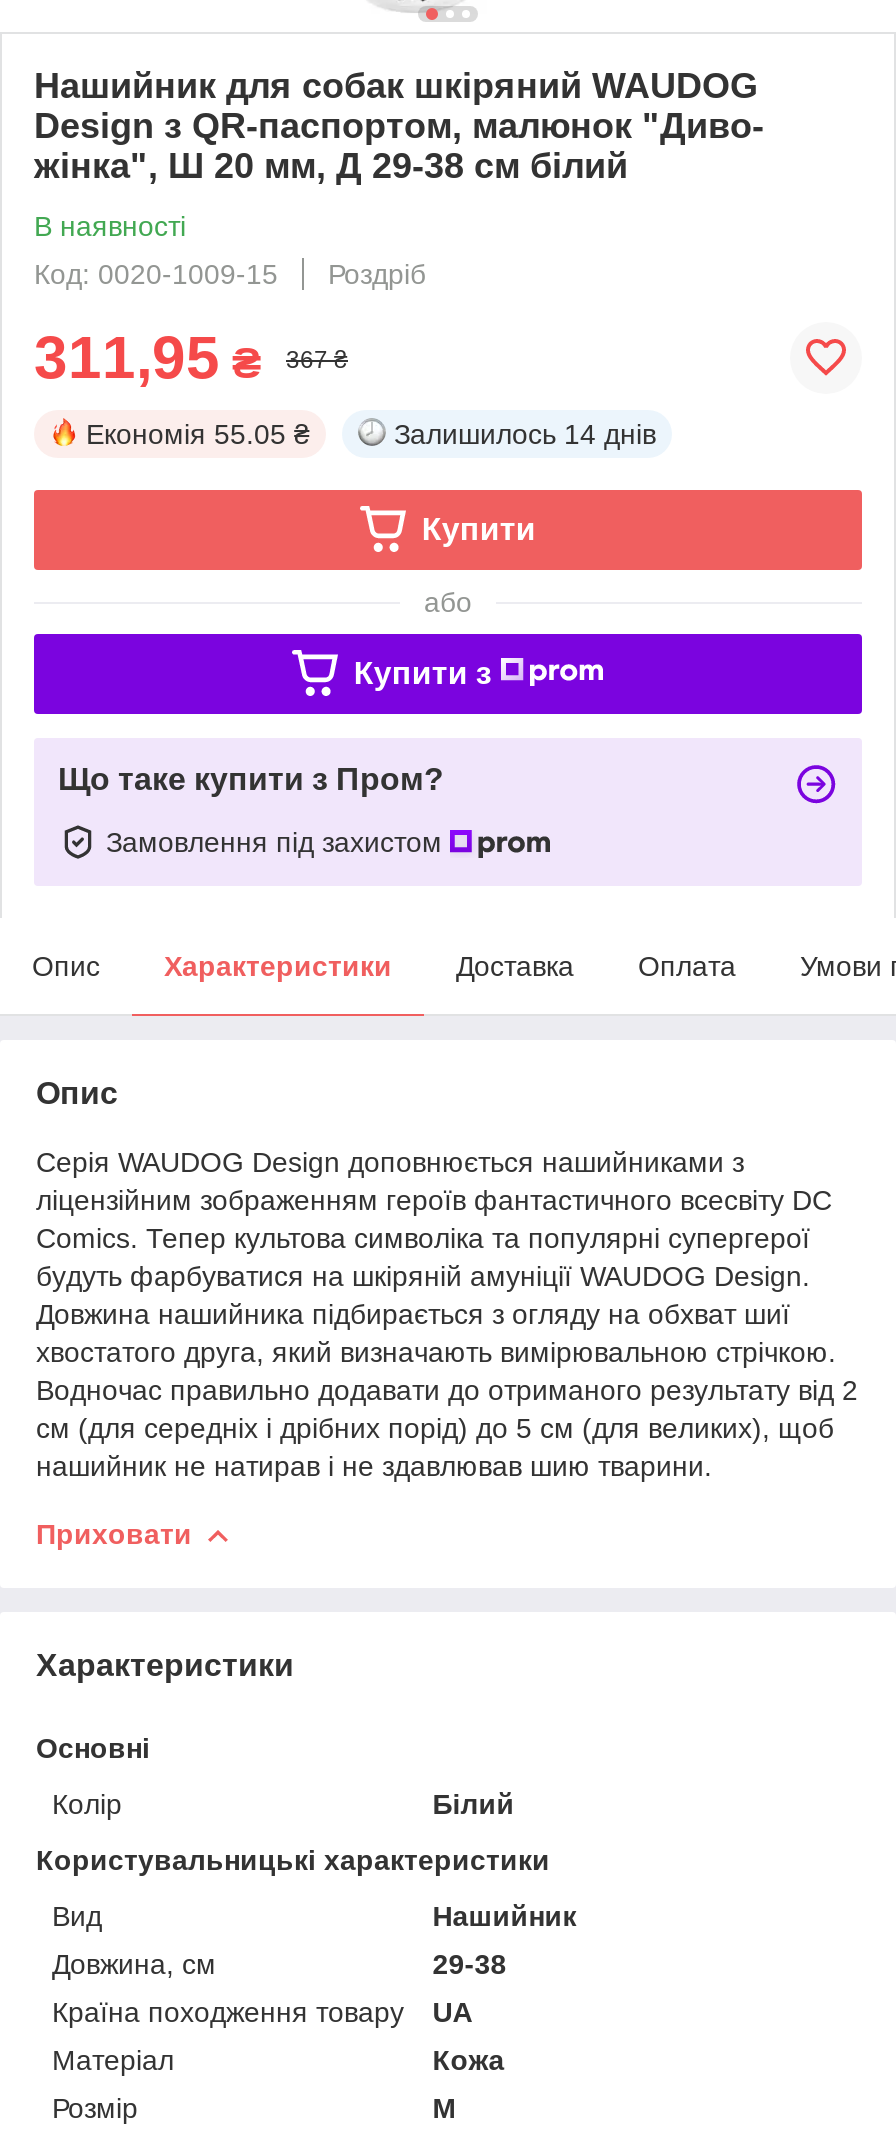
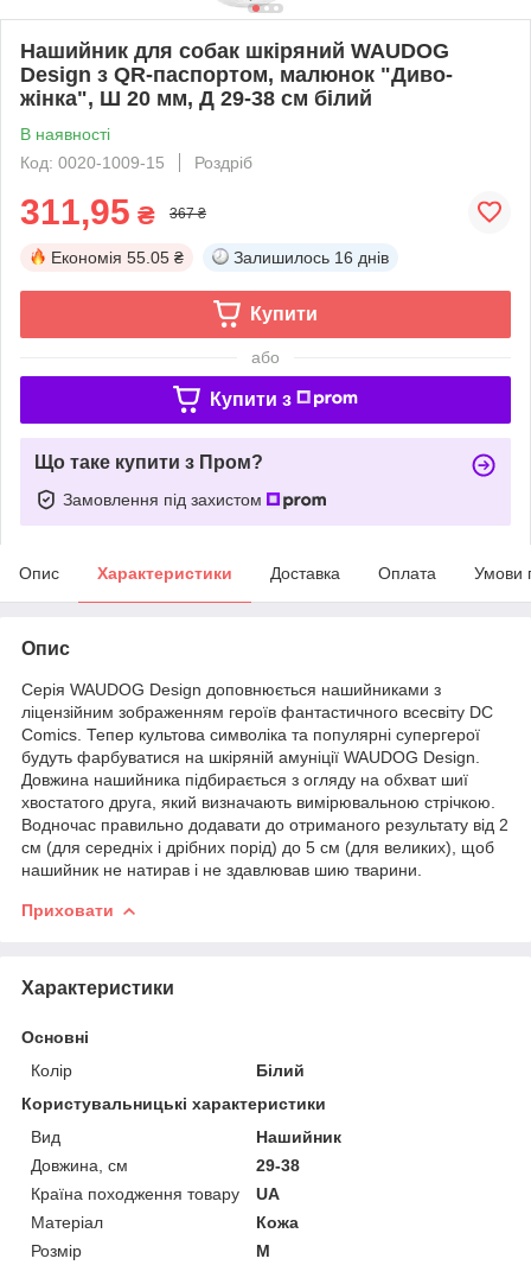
- Залишилось 14 днів
+ Залишилось 16 днів
